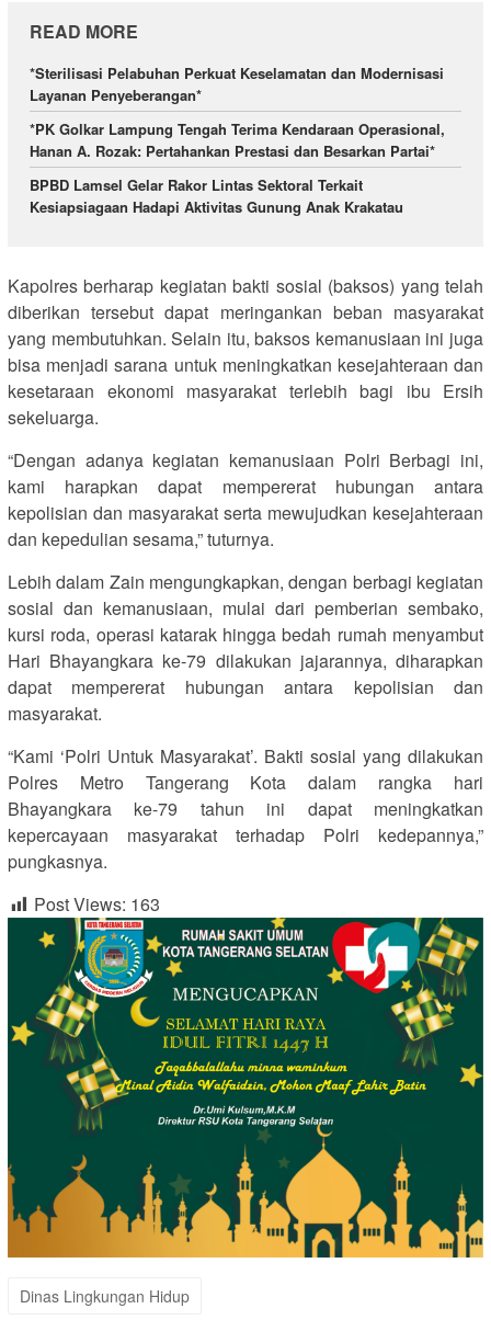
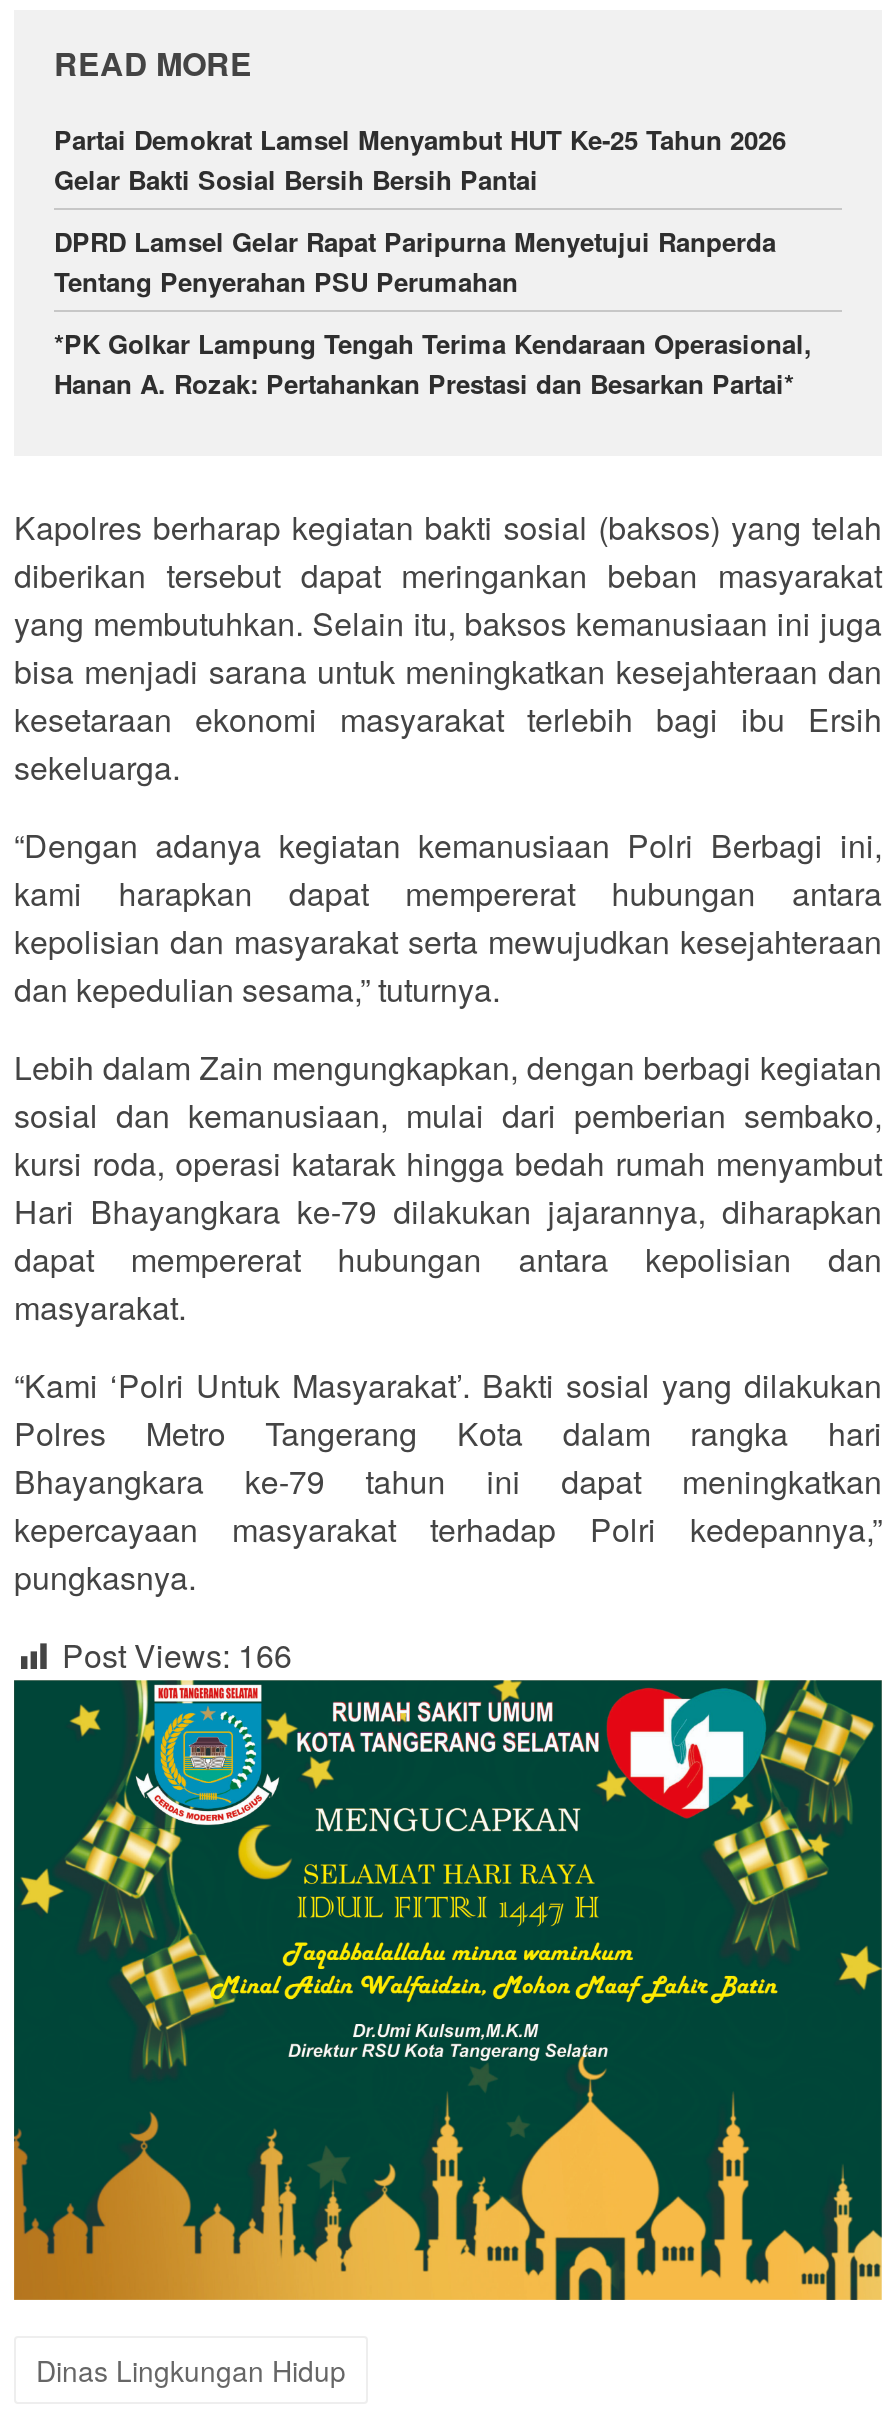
- *Sterilisasi Pelabuhan Perkuat Keselamatan dan Modernisasi
- Layanan Penyeberangan*
+ Partai Demokrat Lamsel Menyambut HUT Ke-25 Tahun 2026
+ Gelar Bakti Sosial Bersih Bersih Pantai
+ DPRD Lamsel Gelar Rapat Paripurna Menyetujui Ranperda
+ Tentang Penyerahan PSU Perumahan

moved down: *PK Golkar Lampung Tengah Terima Kendaraan Operasional, | Hanan A. Rozak: Pertahankan Prestasi dan Besarkan Partai*

- BPBD Lamsel Gelar Rakor Lintas Sektoral Terkait
- Kesiapsiagaan Hadapi Aktivitas Gunung Anak Krakatau

- Post Views: 163
+ Post Views: 166
